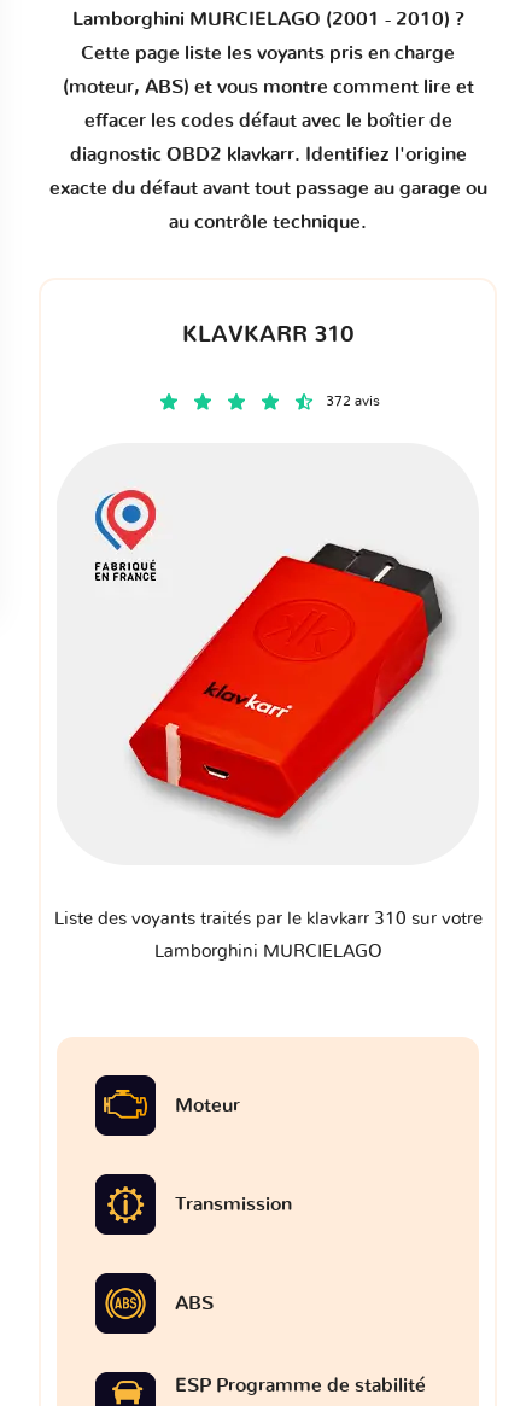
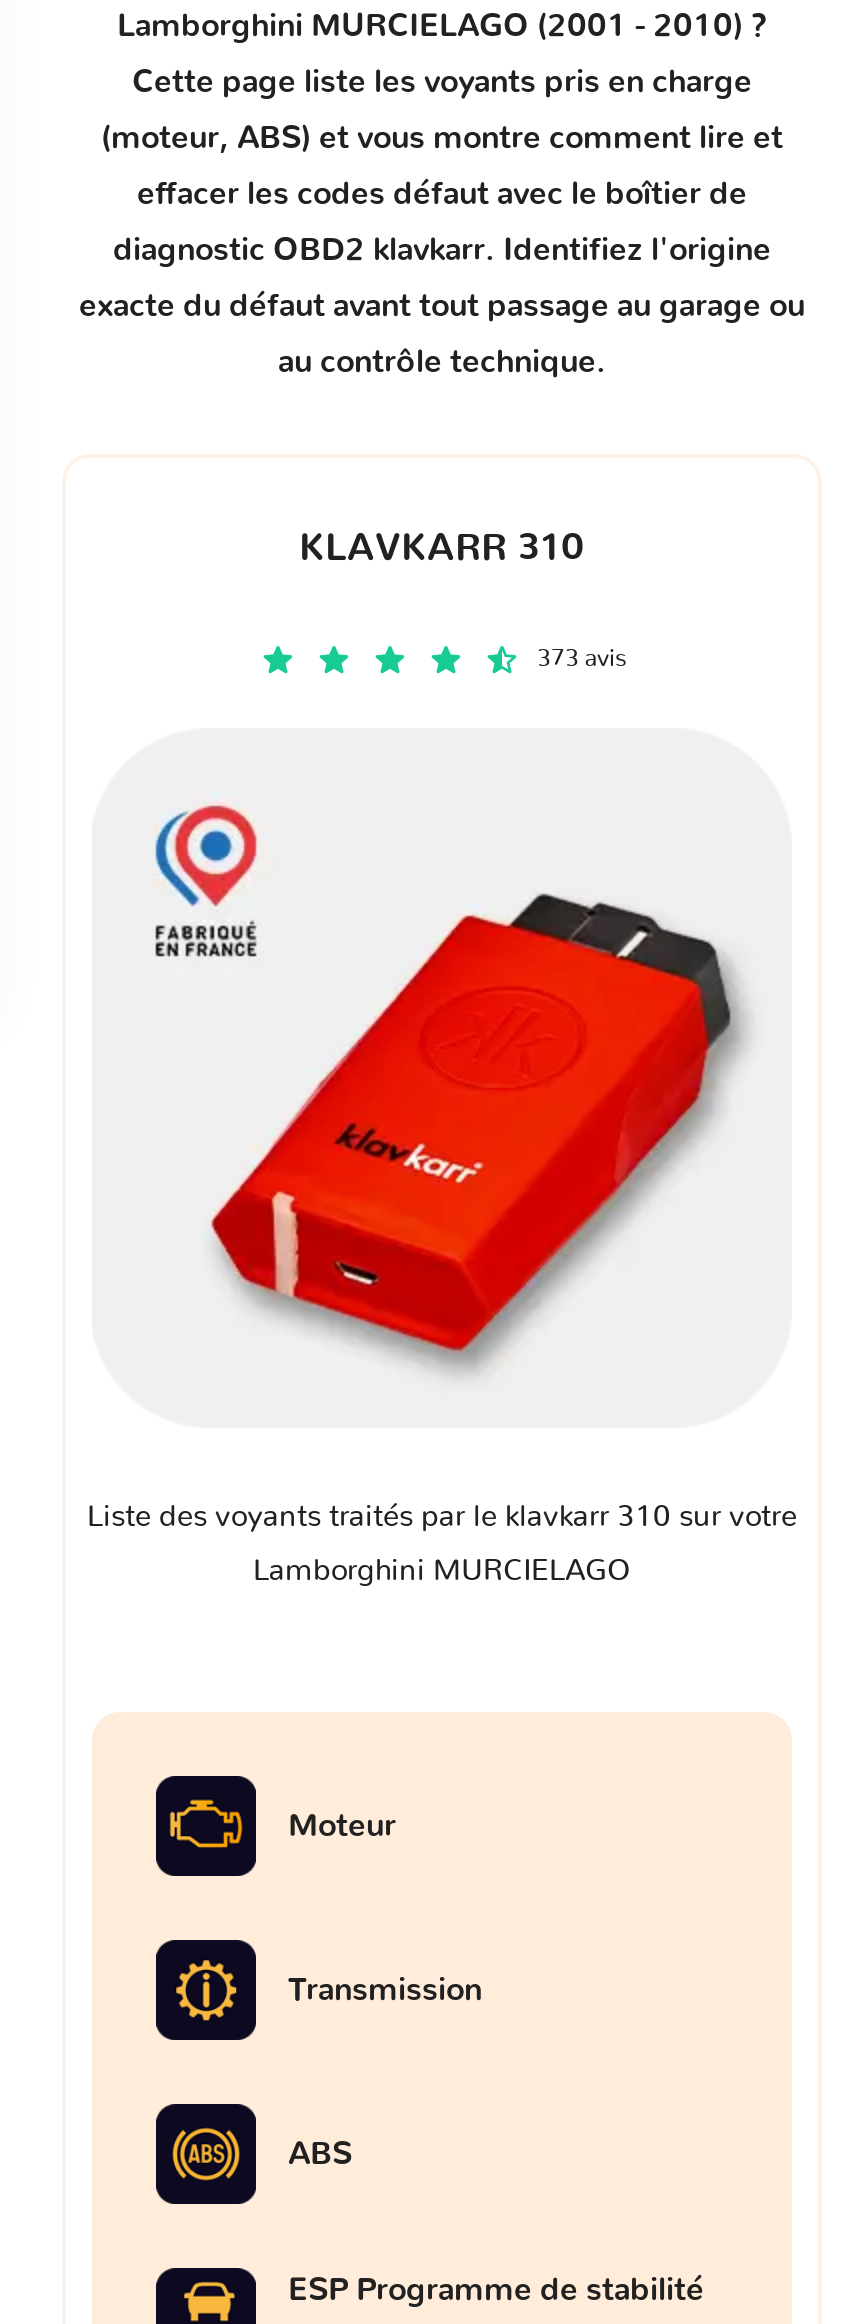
- 372 avis
+ 373 avis
